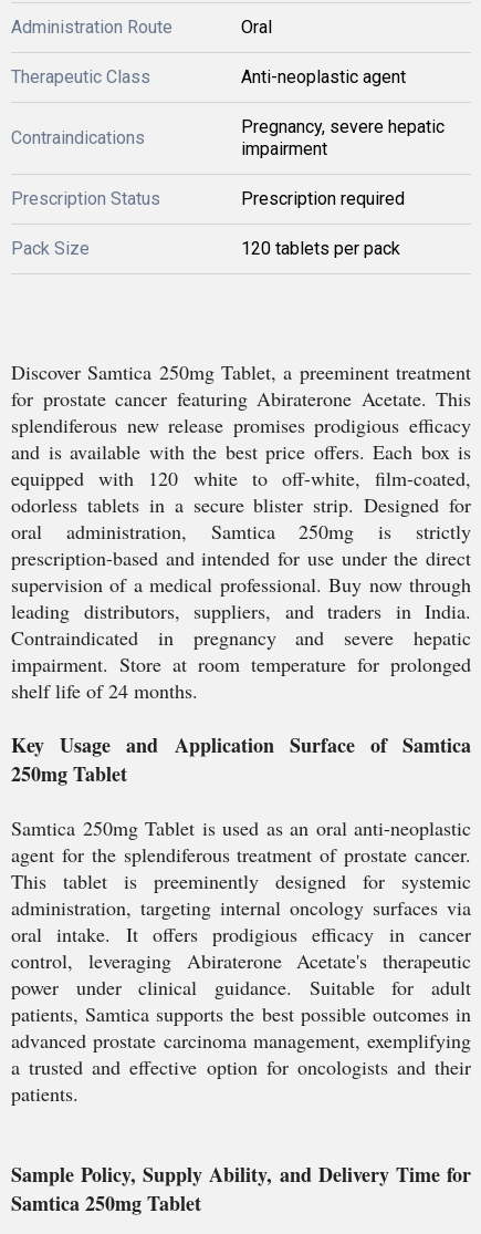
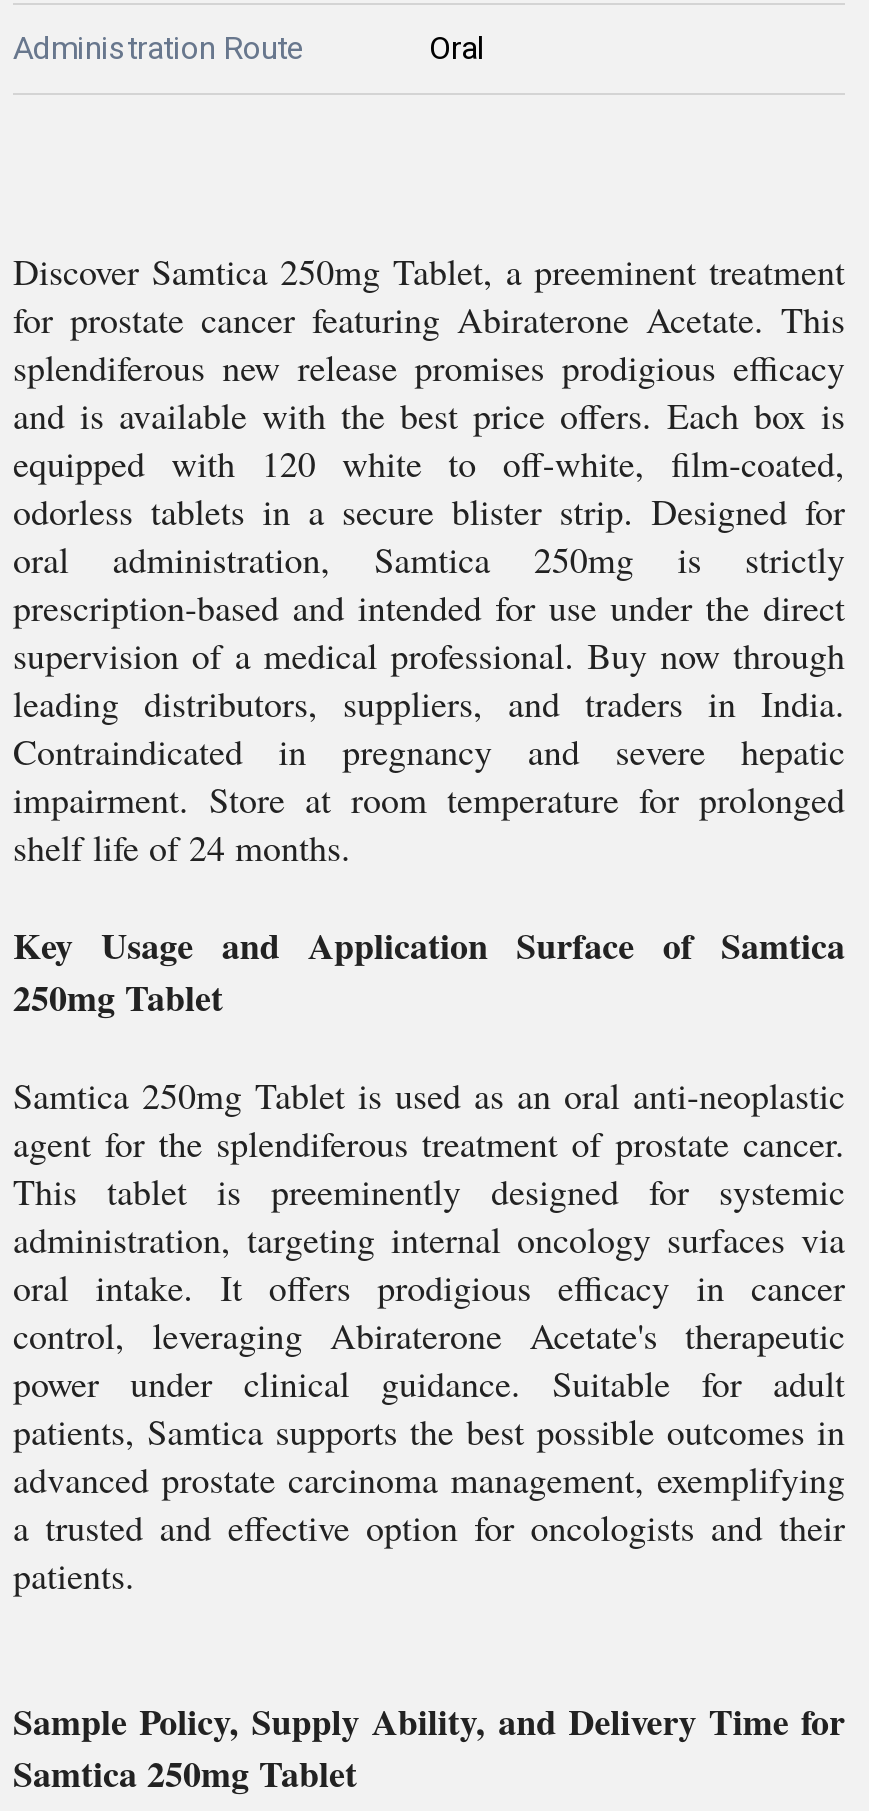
- Therapeutic Class
- Anti-neoplastic agent
- Contraindications

- Pregnancy, severe hepatic
- impairment
- Prescription Status
- Prescription required
- Pack Size
- 120 tablets per pack
